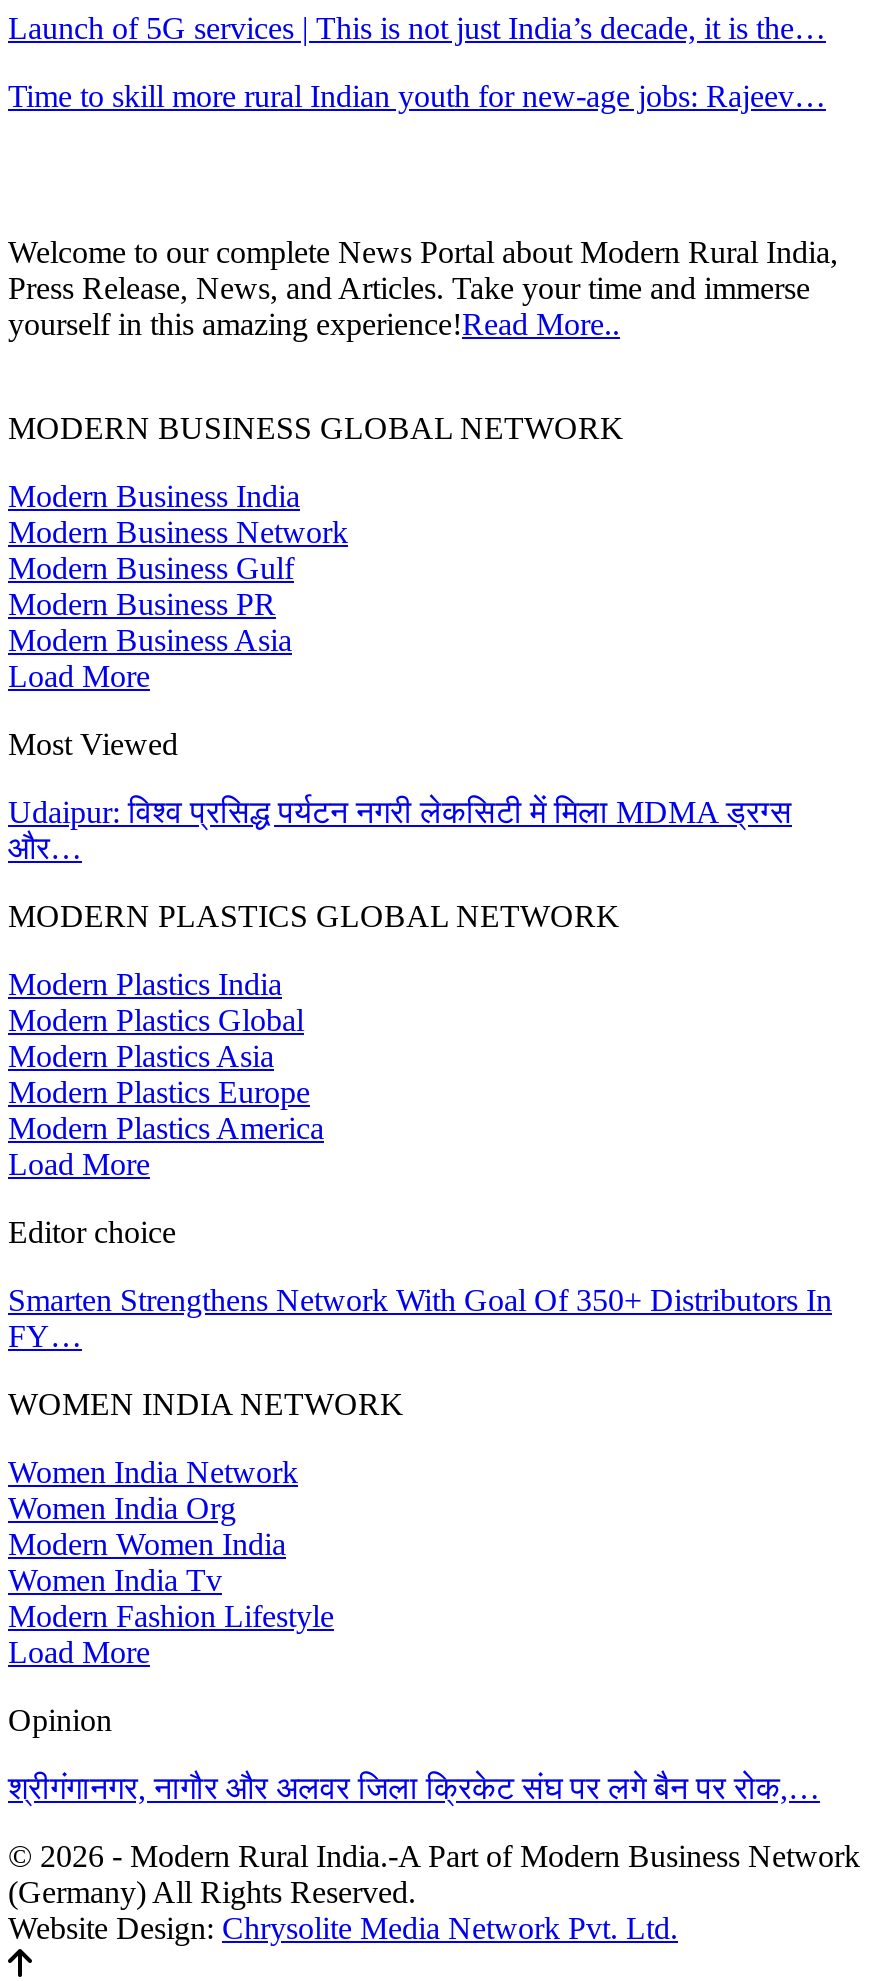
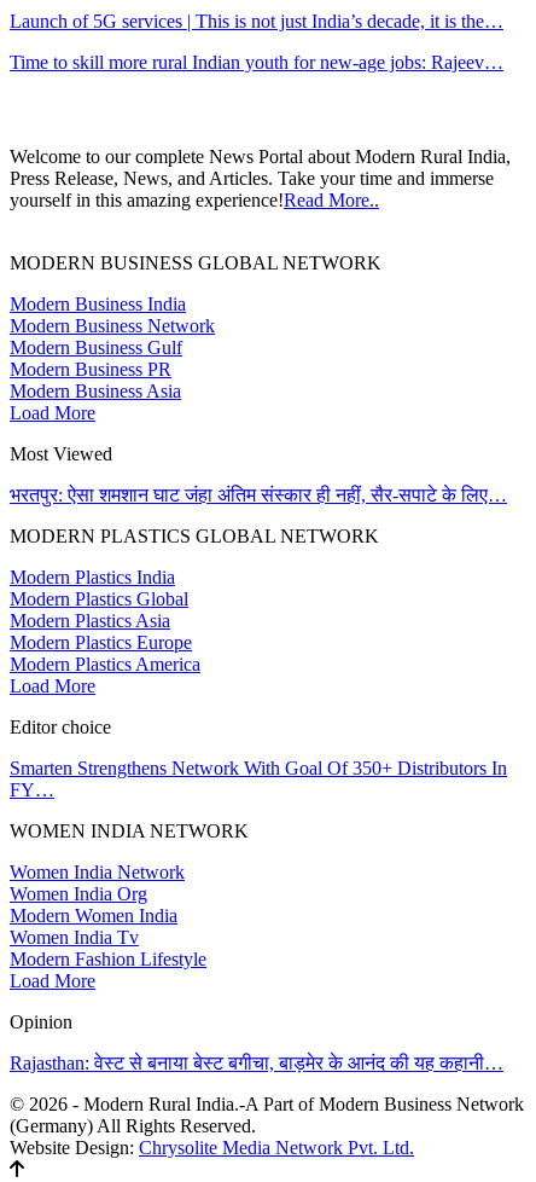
- Udaipur: विश्व प्रसिद्ध पर्यटन नगरी लेकसिटी में मिला MDMA ड्रग्स
- और…
+ भरतपुर: ऐसा शमशान घाट जंहा अंतिम संस्कार ही नहीं, सैर-सपाटे के लिए…

- श्रीगंगानगर, नागौर और अलवर जिला क्रिकेट संघ पर लगे बैन पर रोक,…
+ Rajasthan: वेस्ट से बनाया बेस्ट बगीचा, बाड़मेर के आनंद की यह कहानी…
